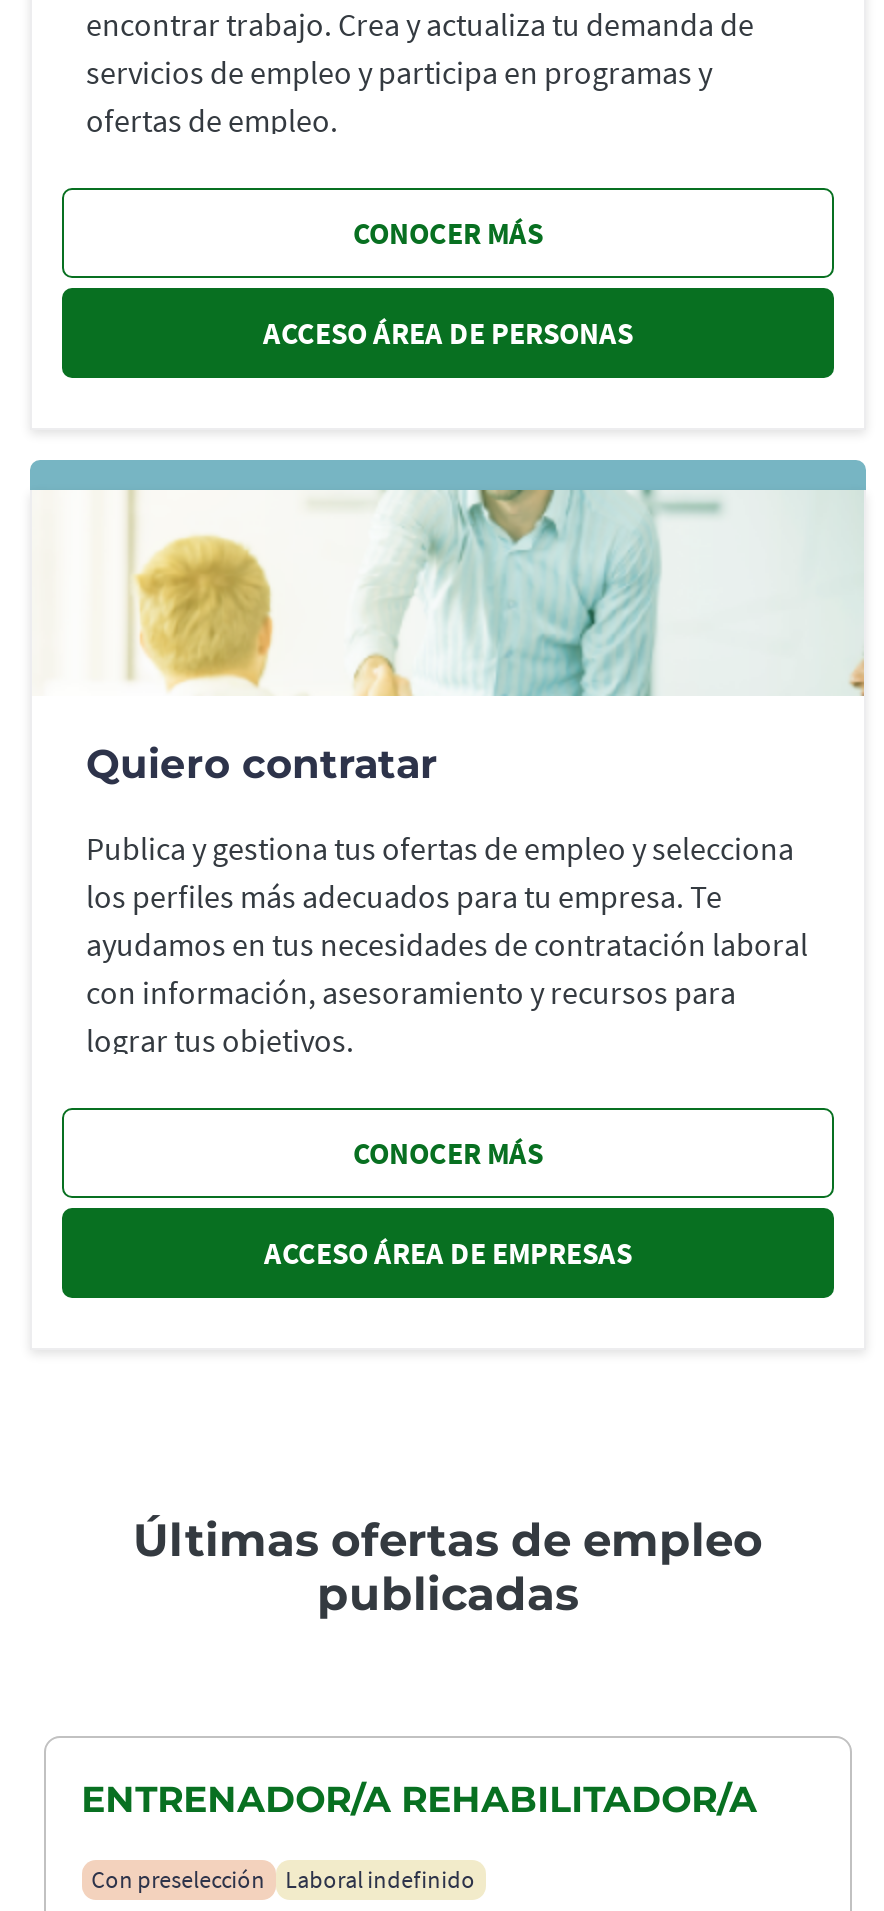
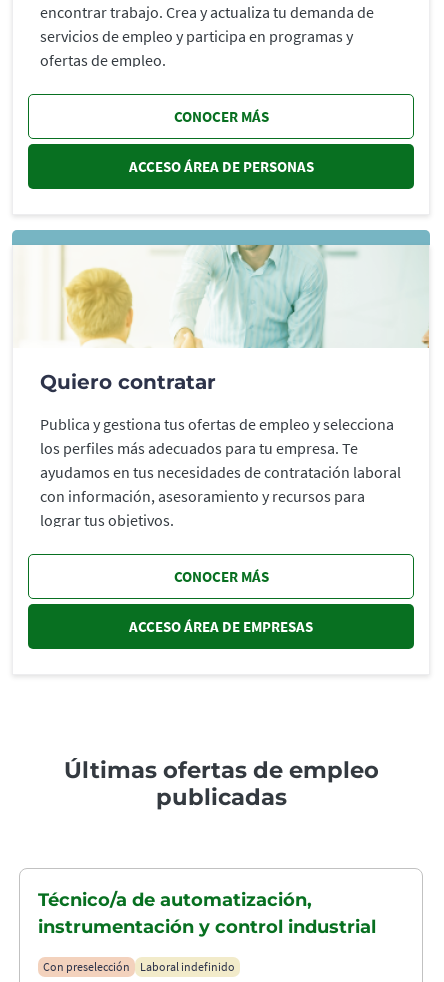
- ENTRENADOR/A REHABILITADOR/A
+ Técnico/a de automatización,
+ instrumentación y control industrial
